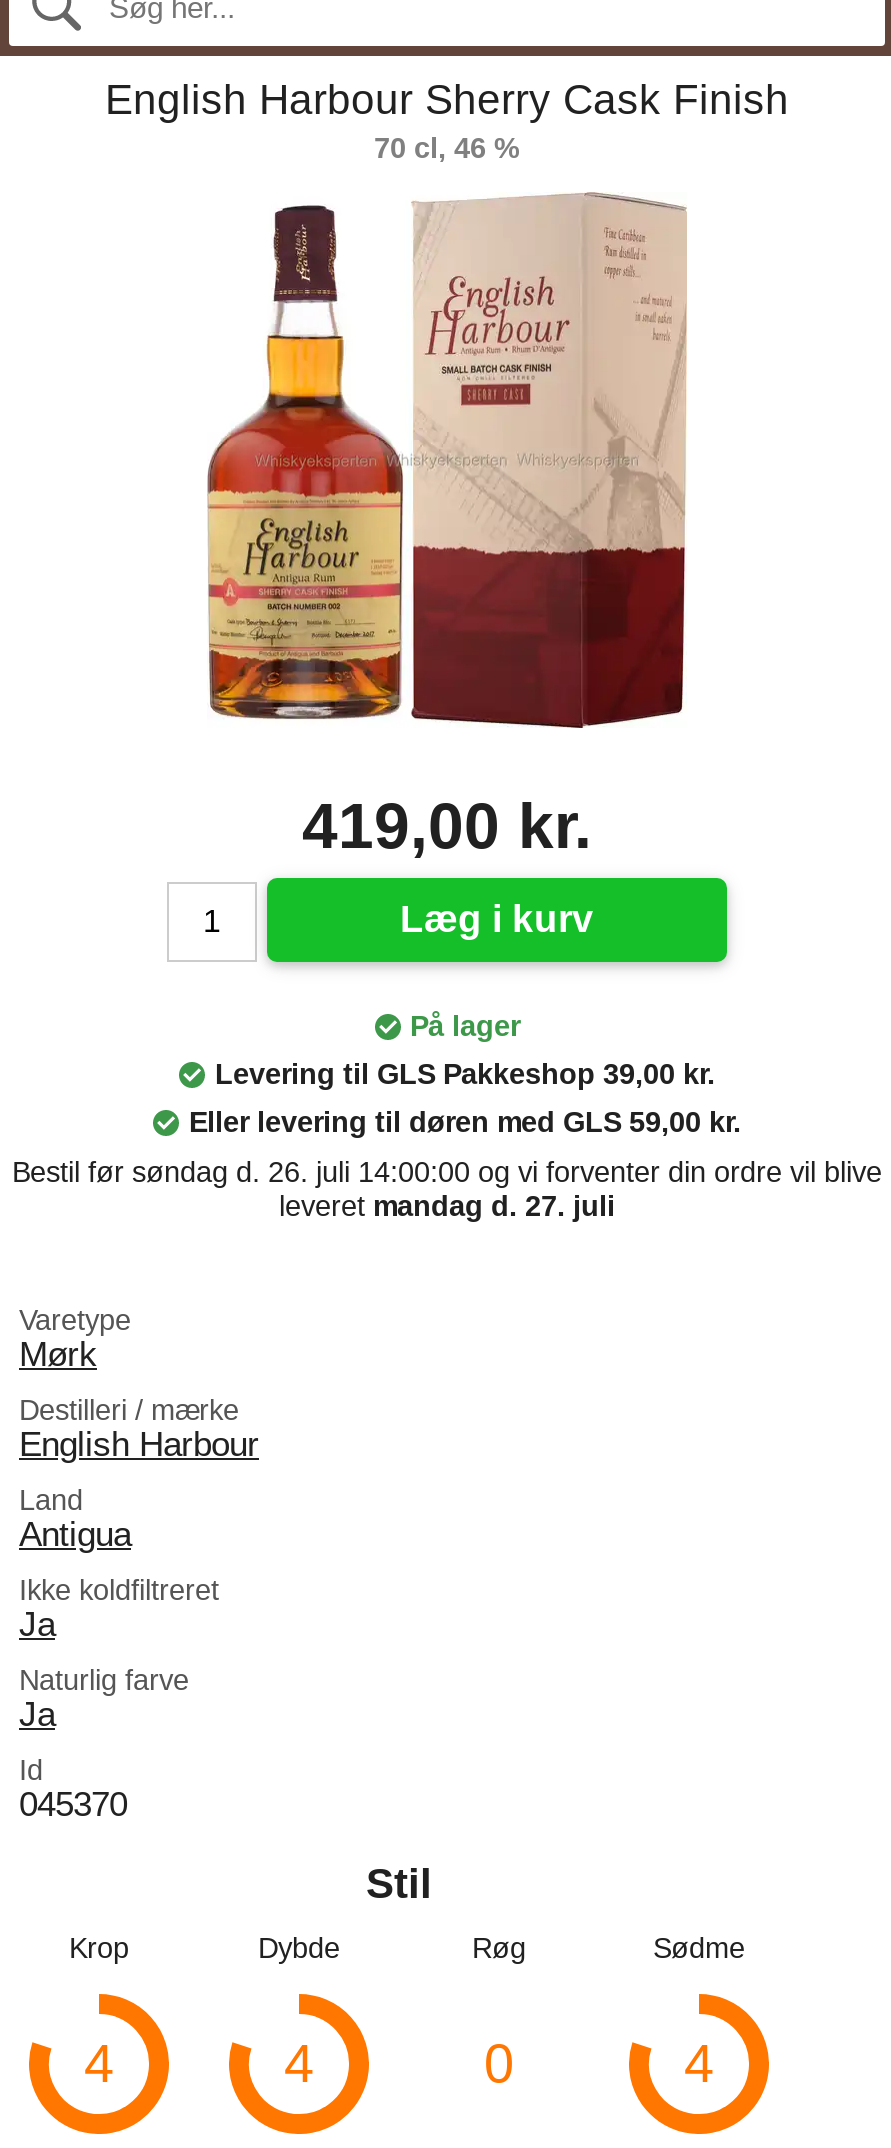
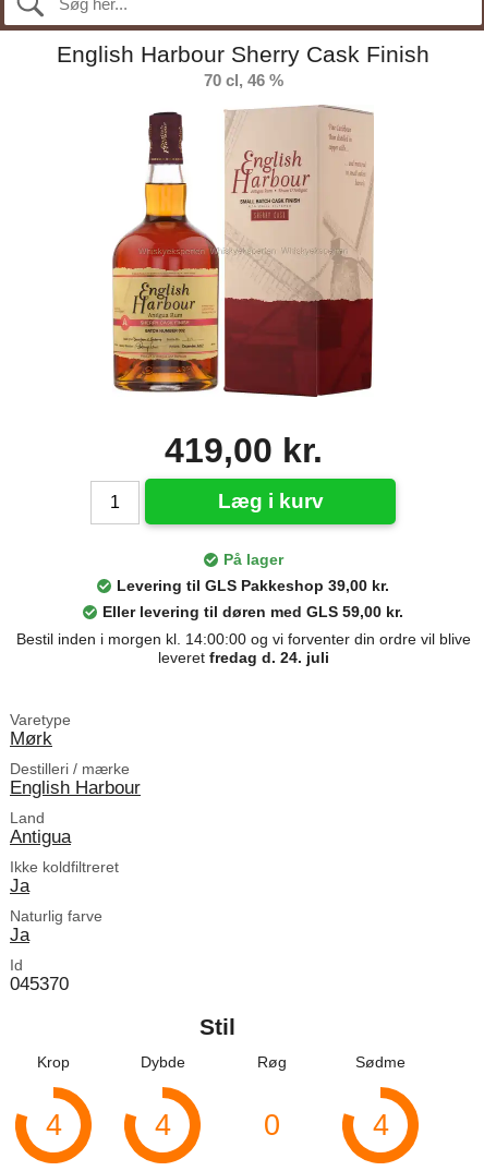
- Bestil før søndag d. 26. juli 14:00:00 og vi forventer din ordre vil blive
- leveret mandag d. 27. juli
+ Bestil inden i morgen kl. 14:00:00 og vi forventer din ordre vil blive
+ leveret fredag d. 24. juli
